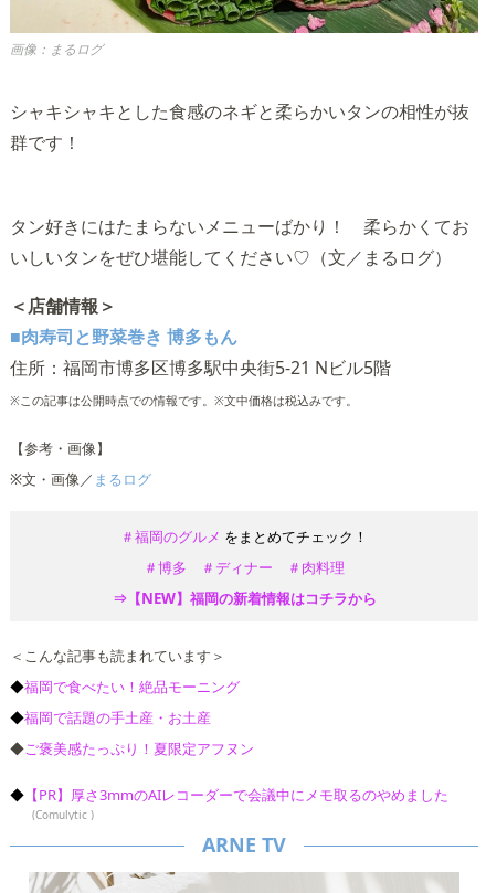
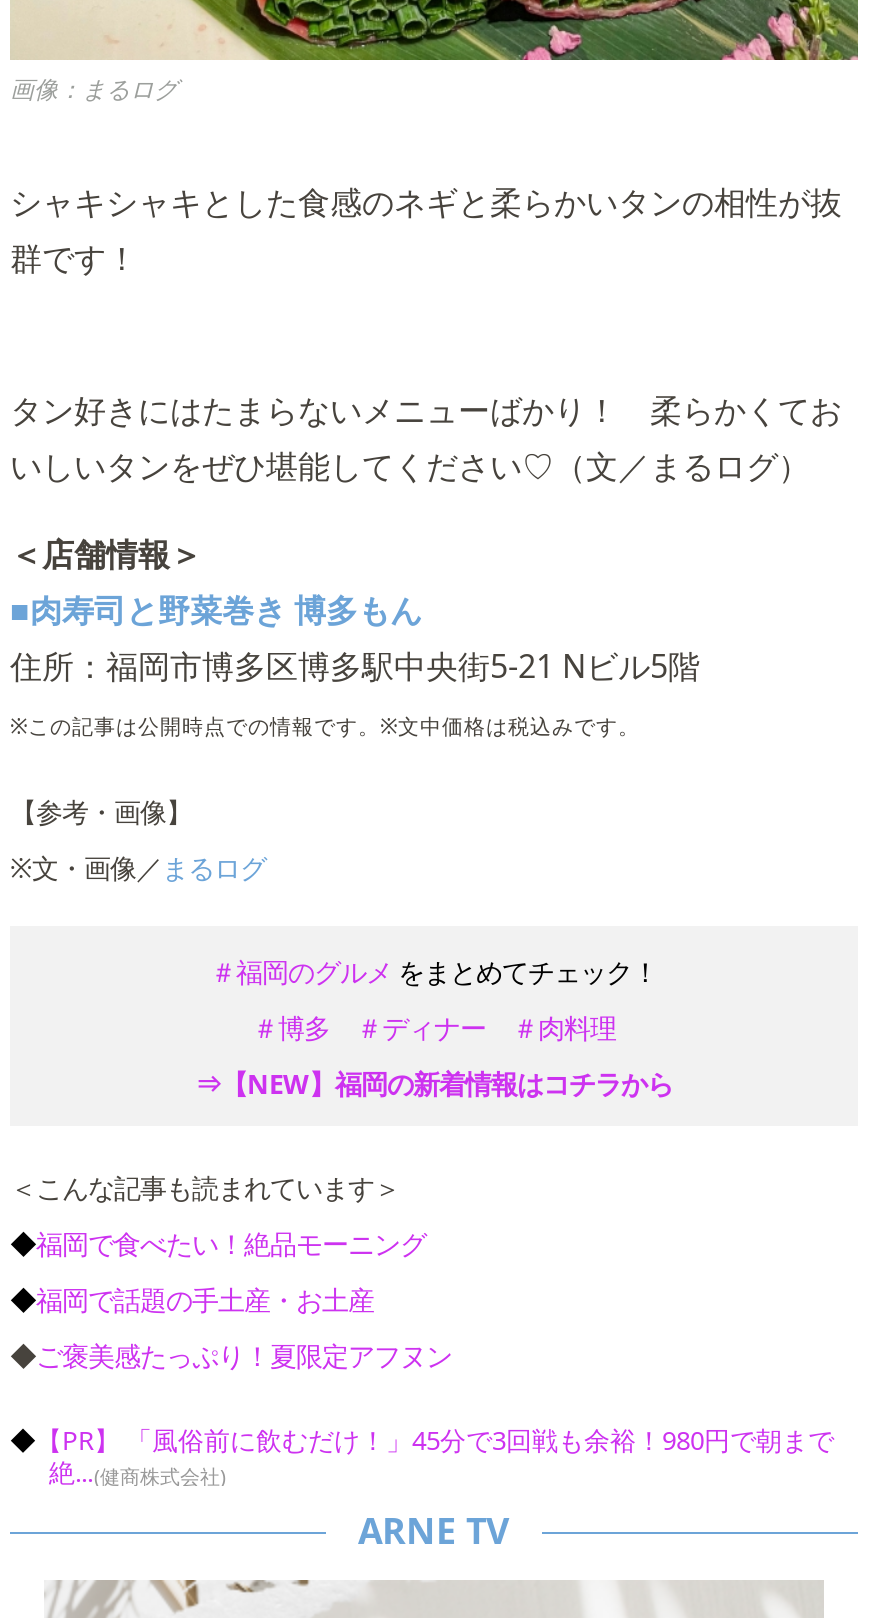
- 【PR】厚さ3mmのAIレコーダーで会議中にメモ取るのやめました
- (Comulytic )
+ 【PR】 「風俗前に飲むだけ！」45分で3回戦も余裕！980円で朝まで
+ 絶...(健商株式会社)
